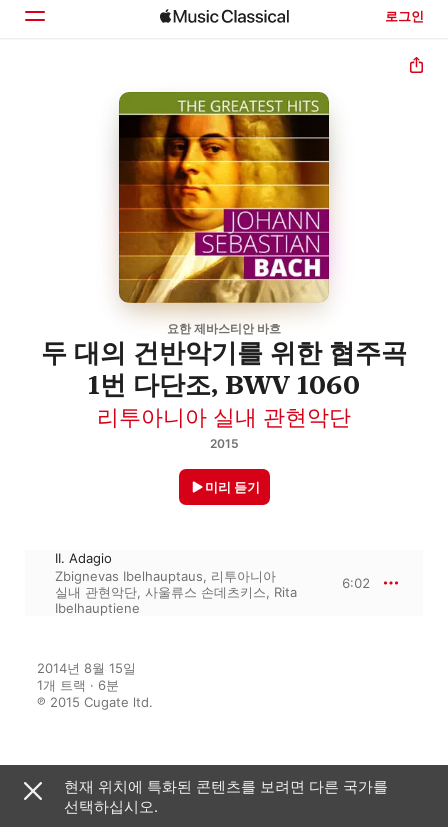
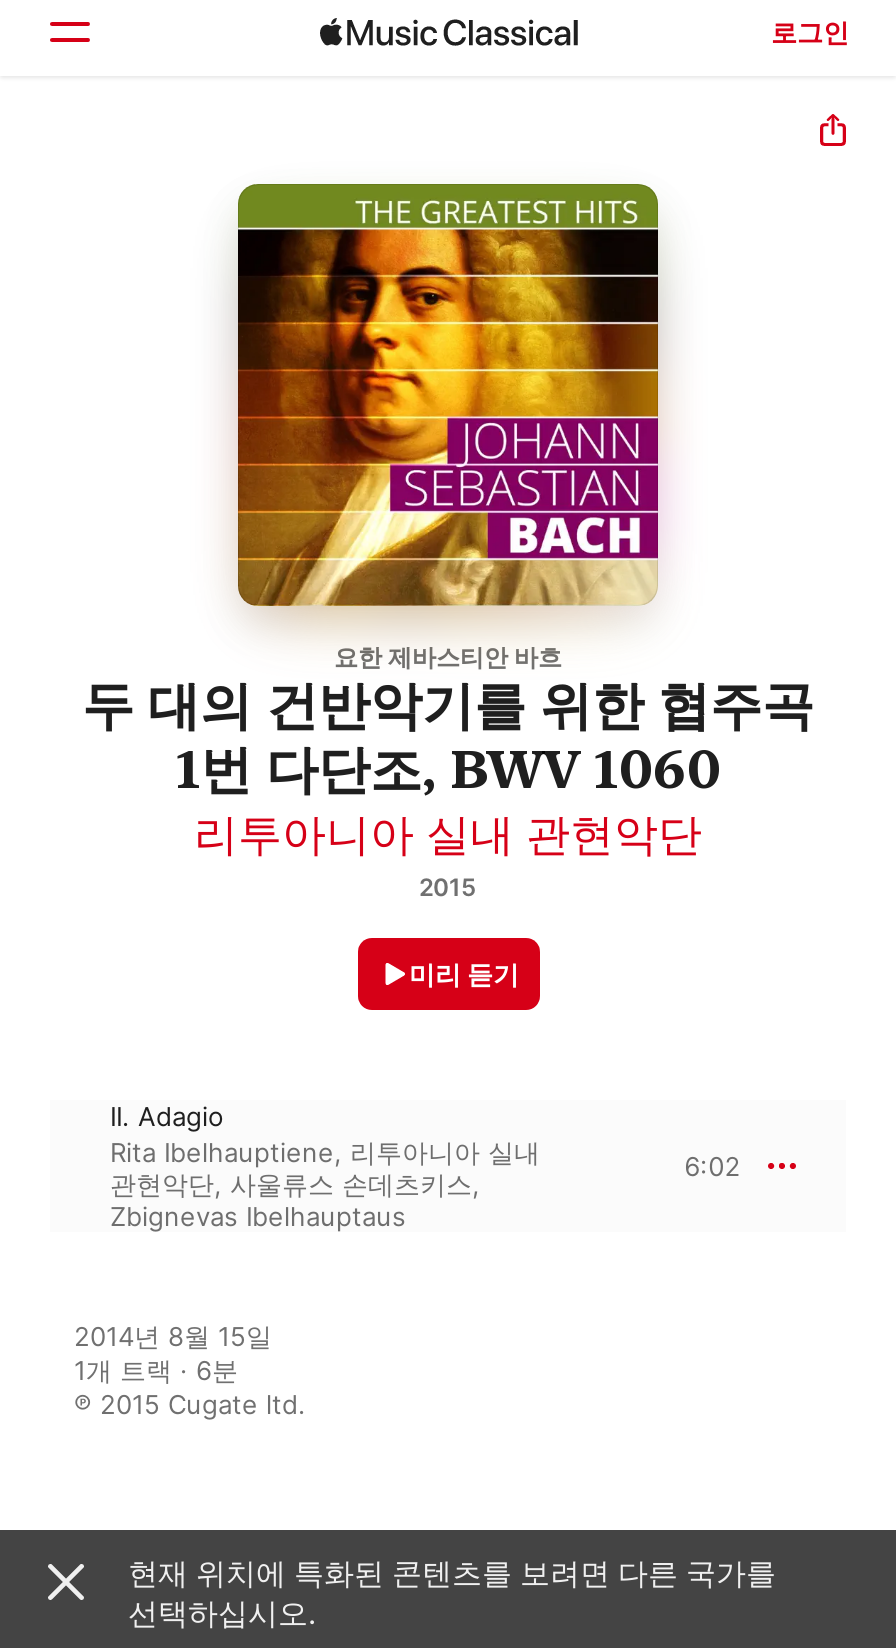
- Zbignevas Ibelhauptaus, 리투아니아
- 실내 관현악단, 사울류스 손데츠키스, Rita
- Ibelhauptiene
+ Rita Ibelhauptiene, 리투아니아 실내
+ 관현악단, 사울류스 손데츠키스,
+ Zbignevas Ibelhauptaus
